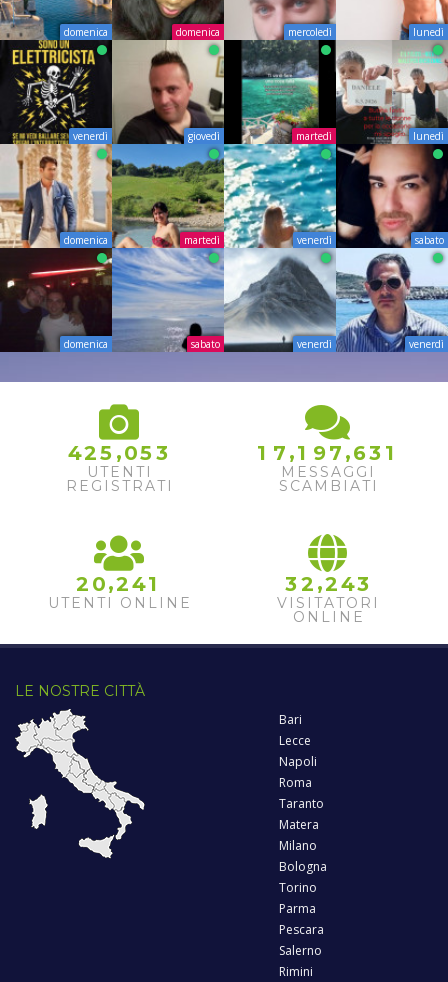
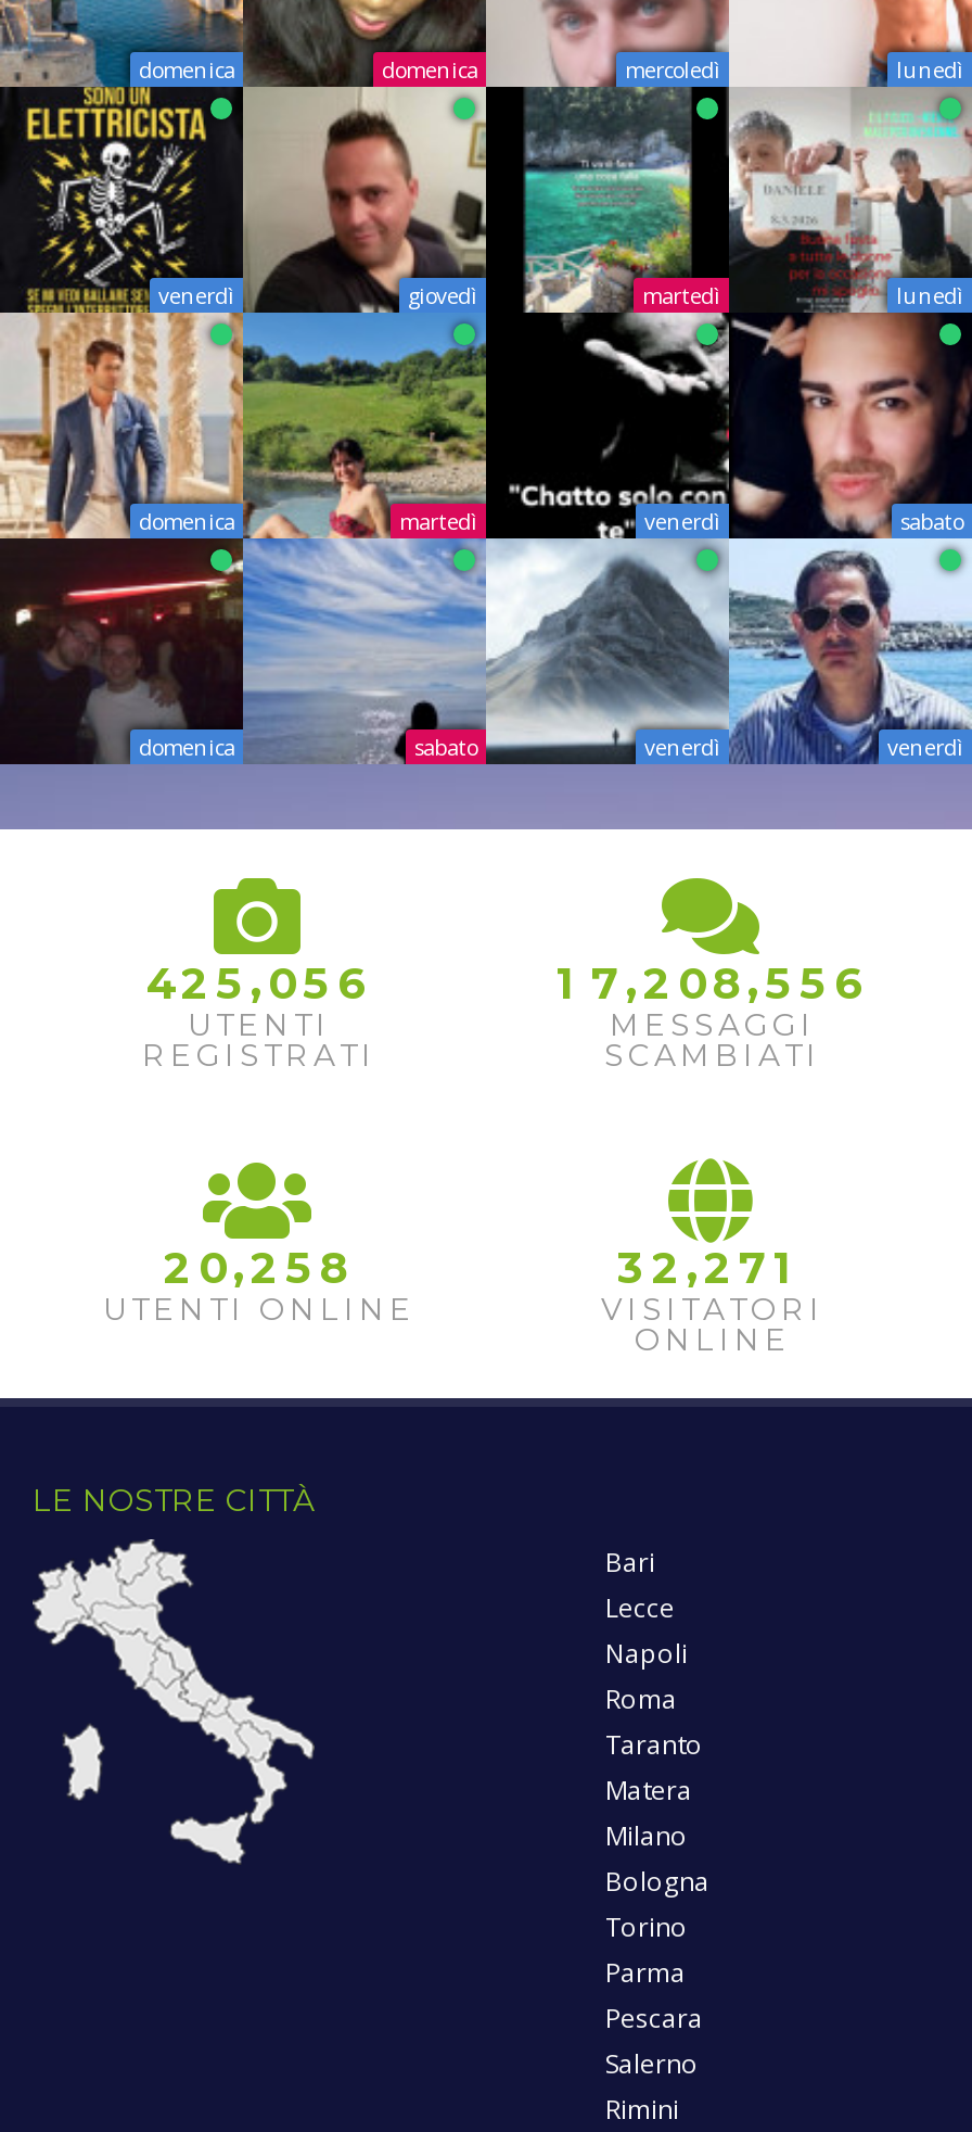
- [image]
+ [image]

- 42 5 ,05 3
+ 42 5 ,05 6

- 1 7,1 9 7,63 1
+ 1 7,2 08,5 5 6

- 2 0,241
+ 2 0,25 8

- 3 2,2 4 3
+ 3 2,2 7 1
